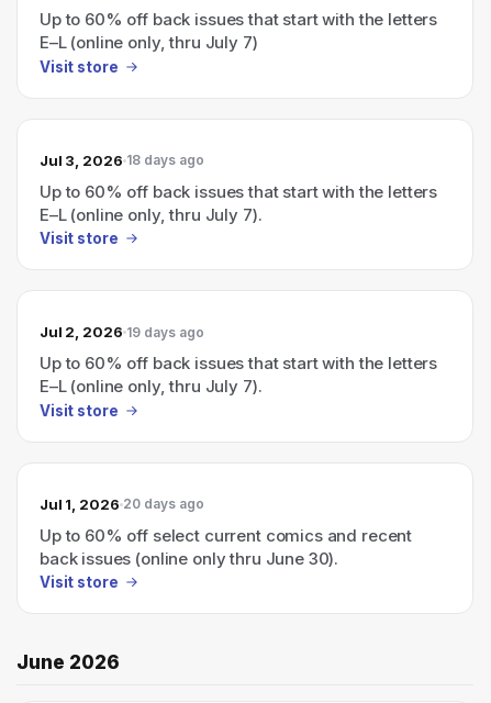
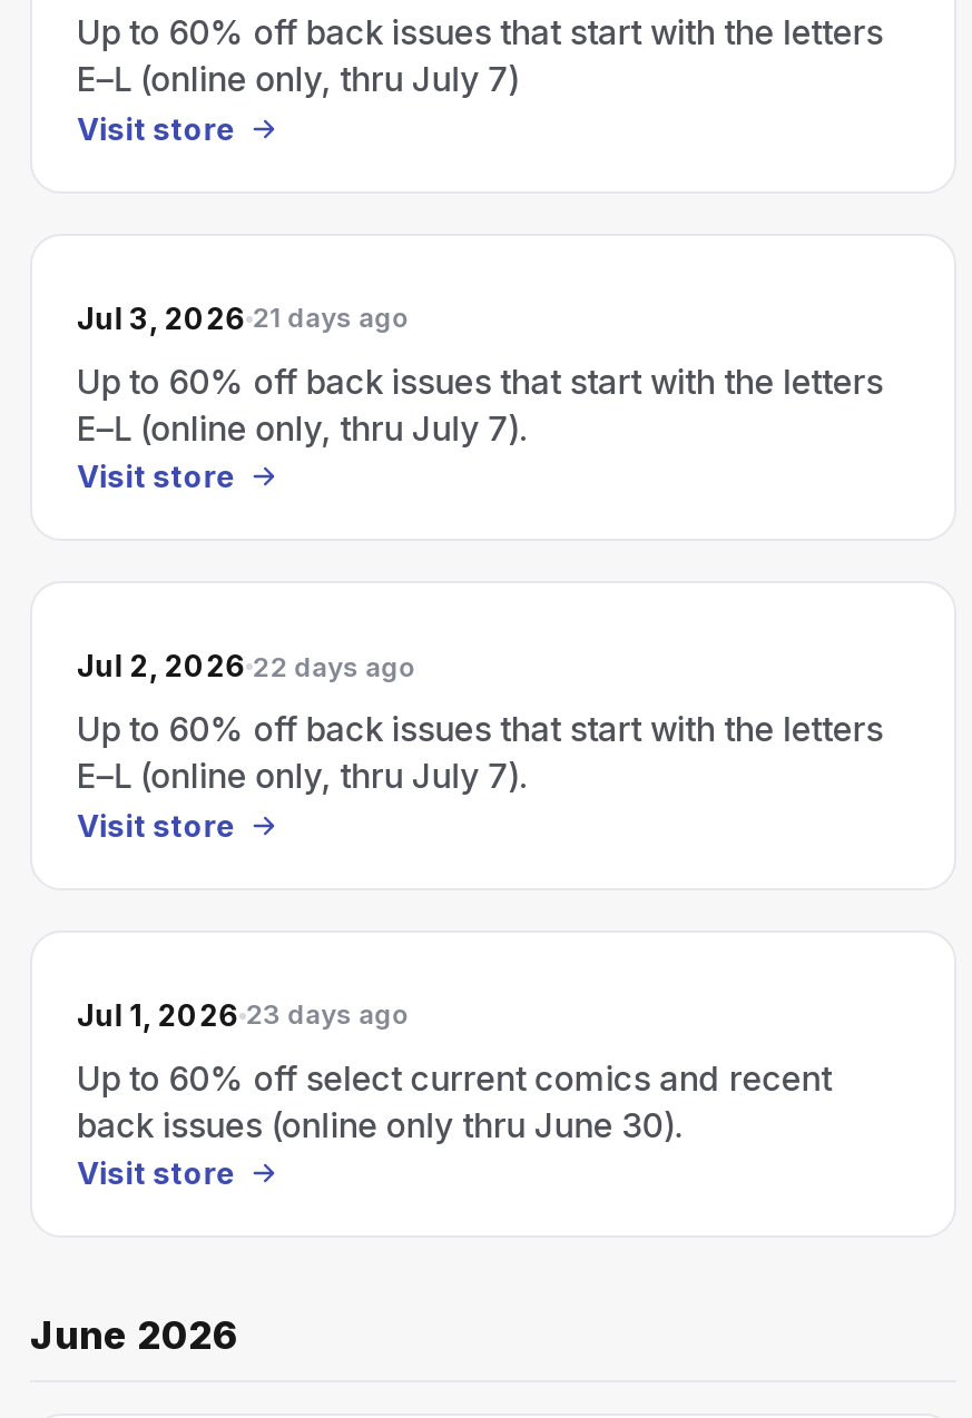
- Jul 3, 2026 18 days ago
+ Jul 3, 2026 21 days ago

- Jul 2, 2026 19 days ago
+ Jul 2, 2026 22 days ago

- Jul 1, 2026 20 days ago
+ Jul 1, 2026 23 days ago
